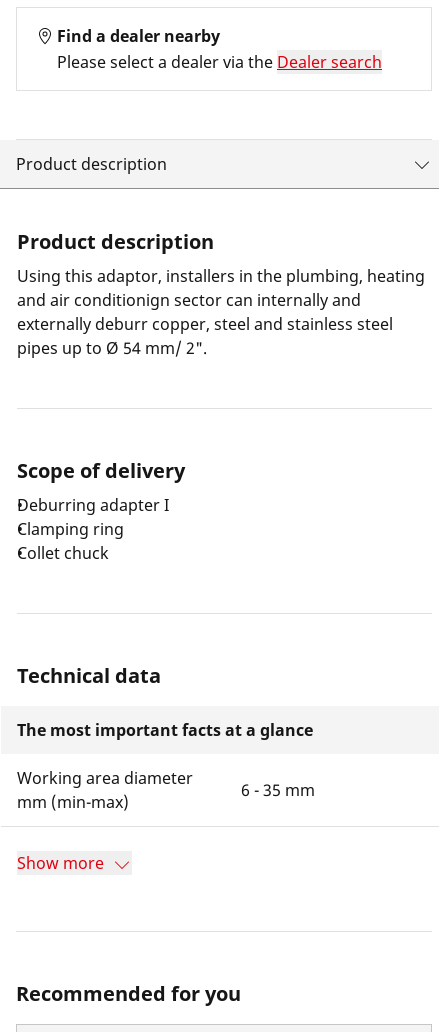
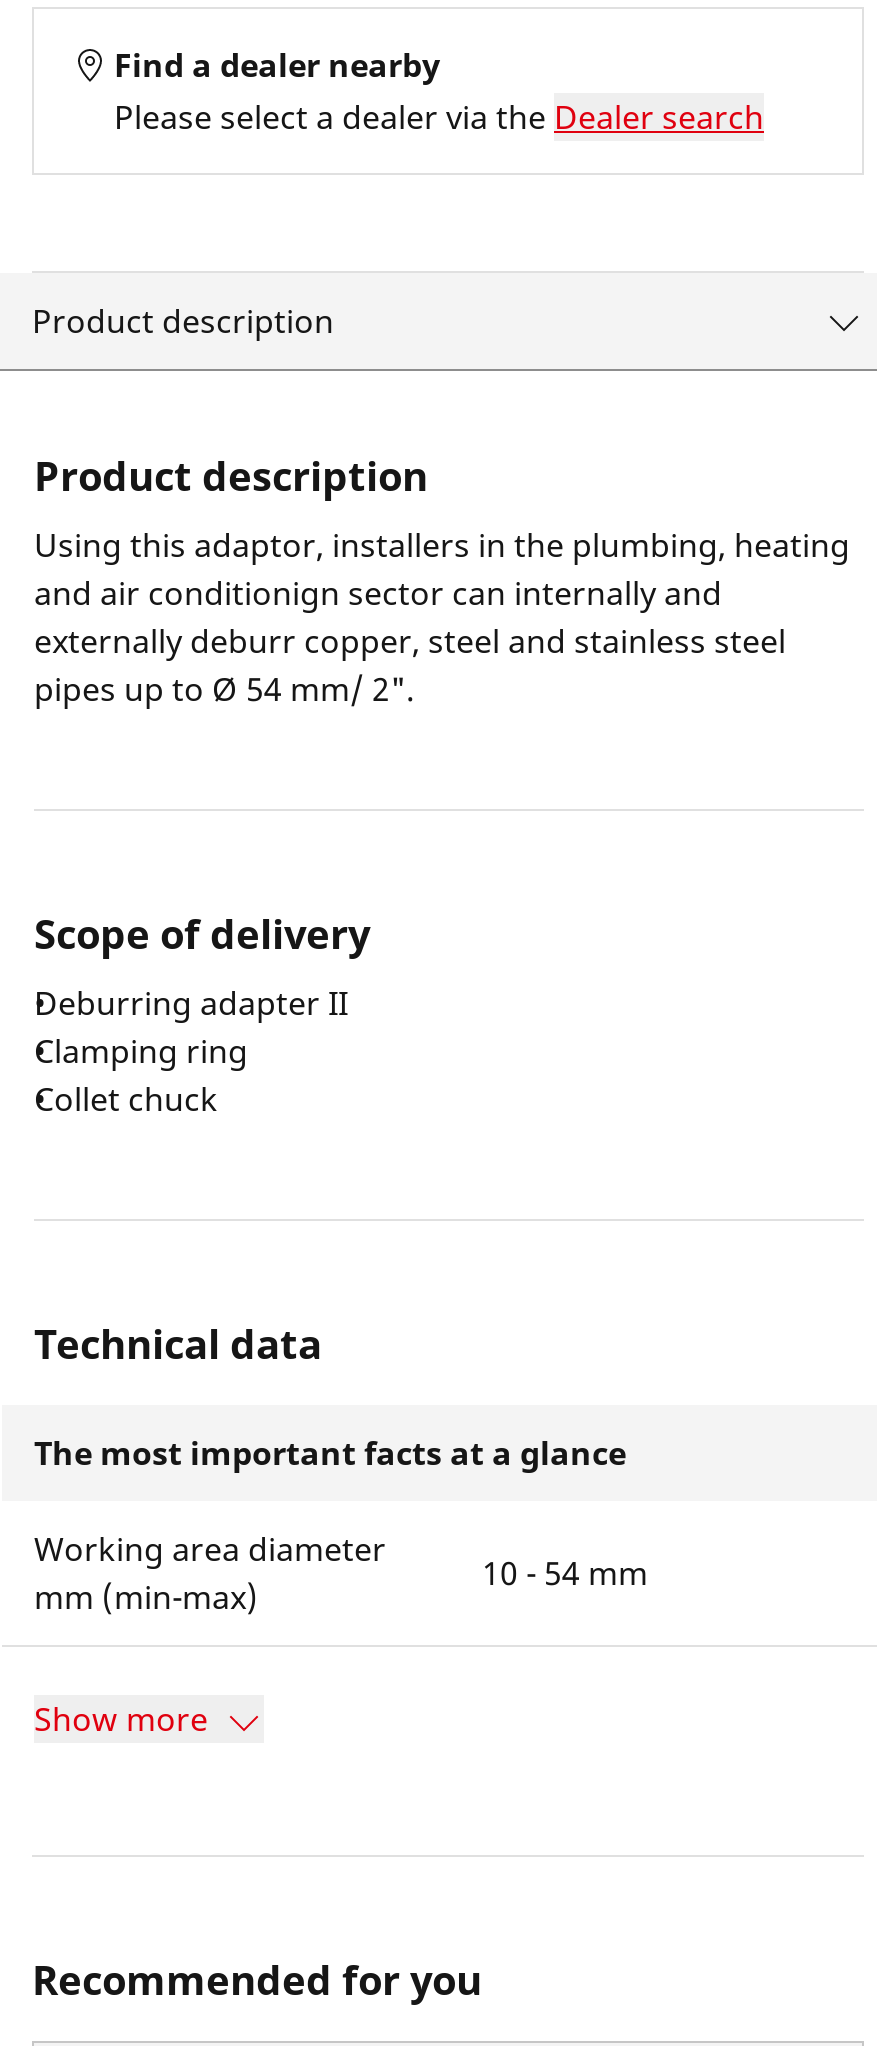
- Deburring adapter I
+ Deburring adapter II

- 6 - 35 mm
+ 10 - 54 mm
